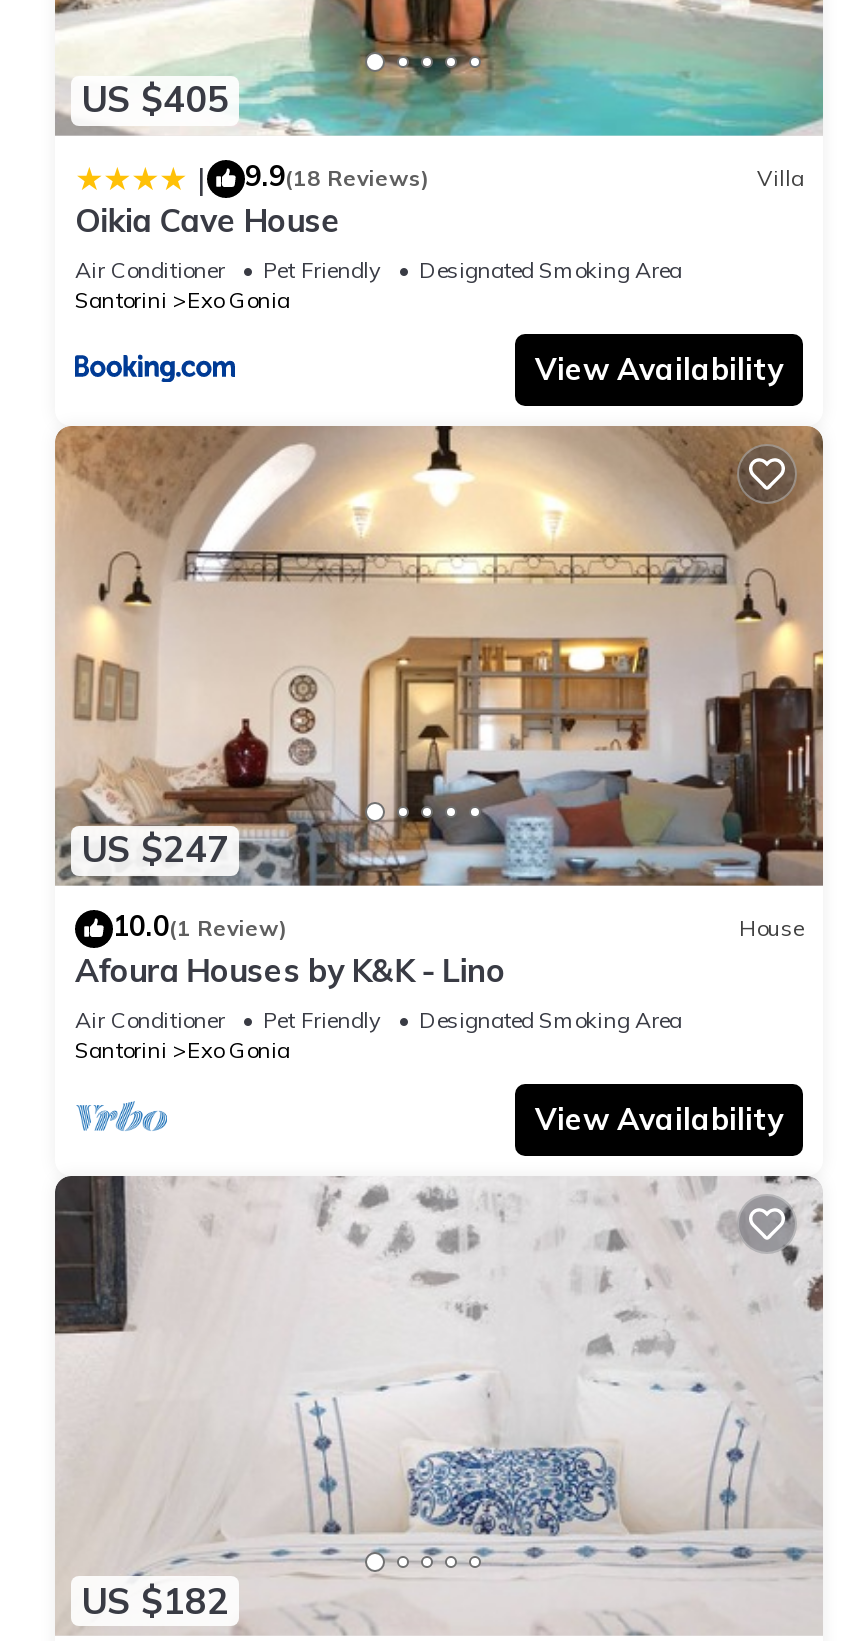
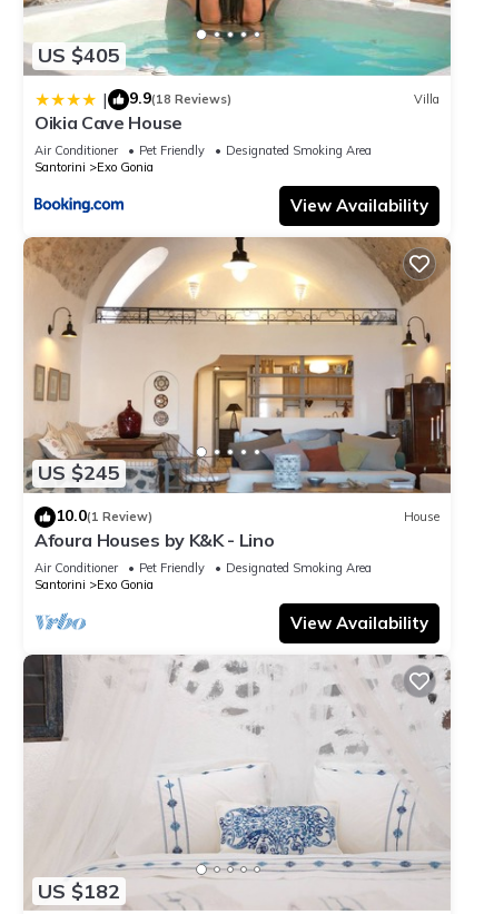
- US $247
+ US $245
